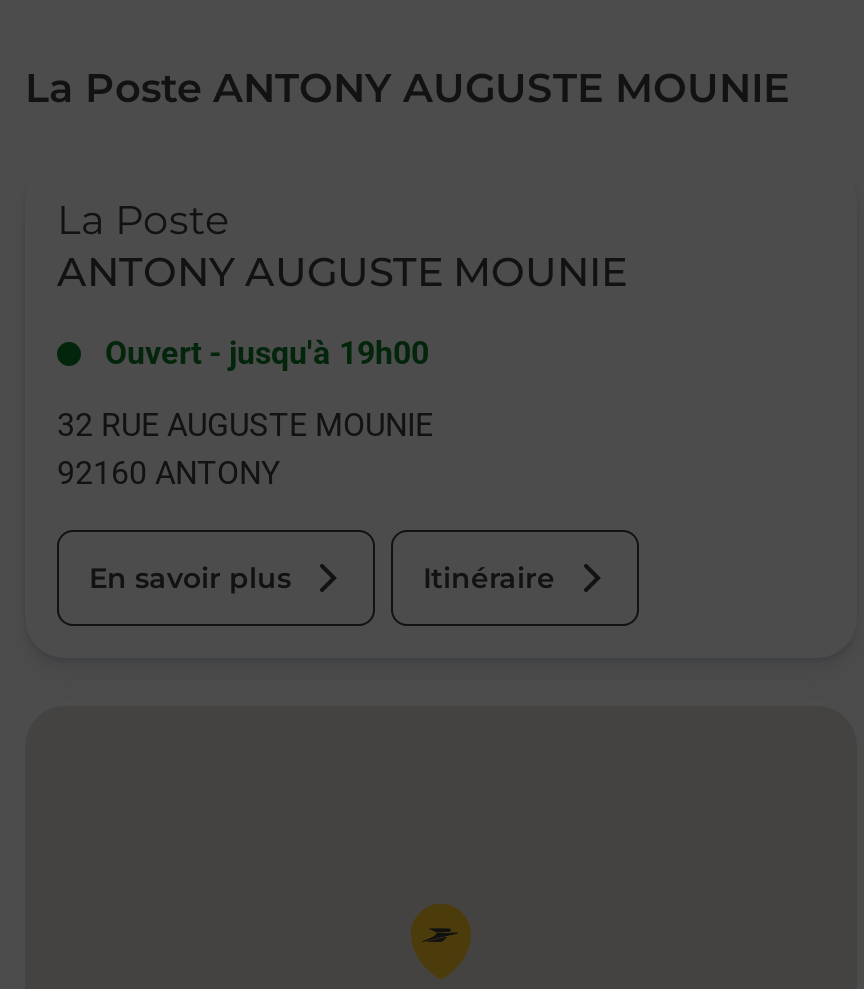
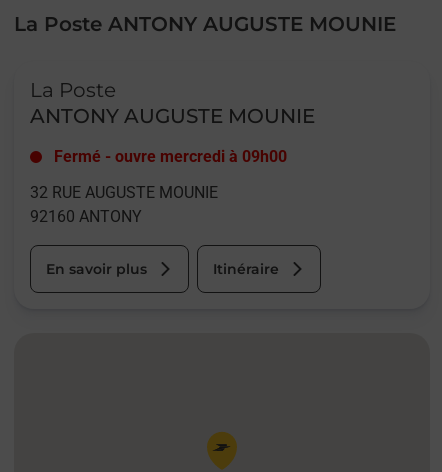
- Ouvert - jusqu'à 19h00
+ Fermé - ouvre mercredi à 09h00
